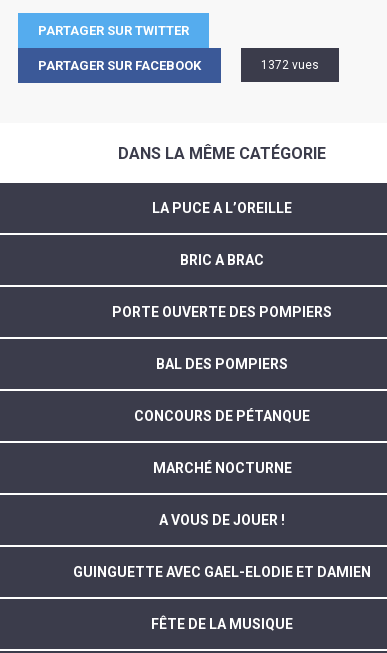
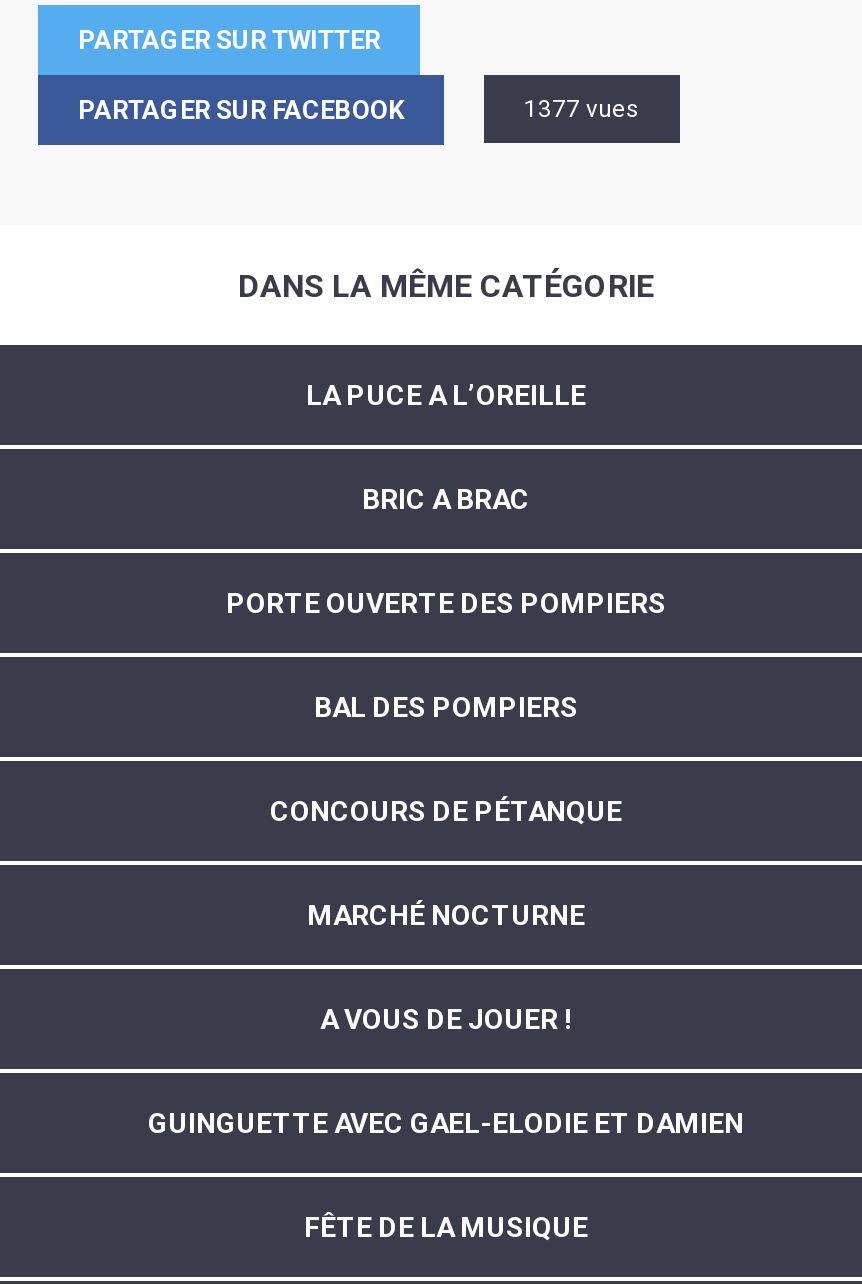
- 1372 vues
+ 1377 vues
